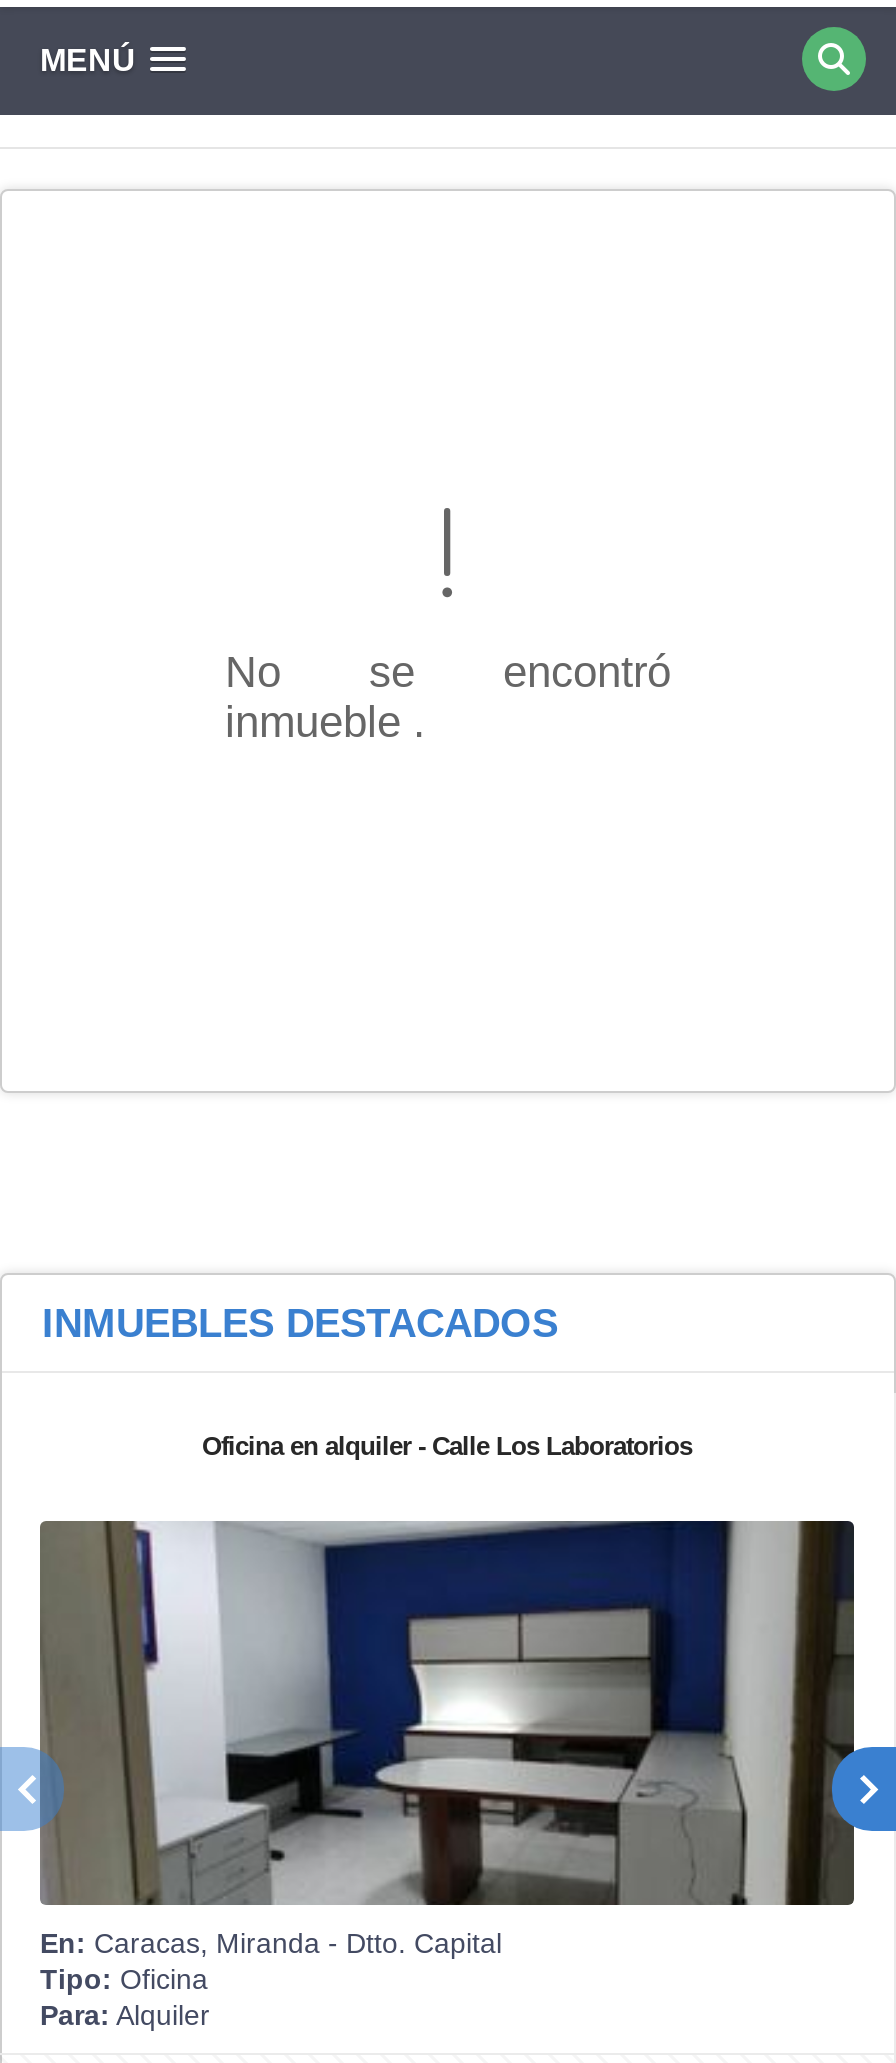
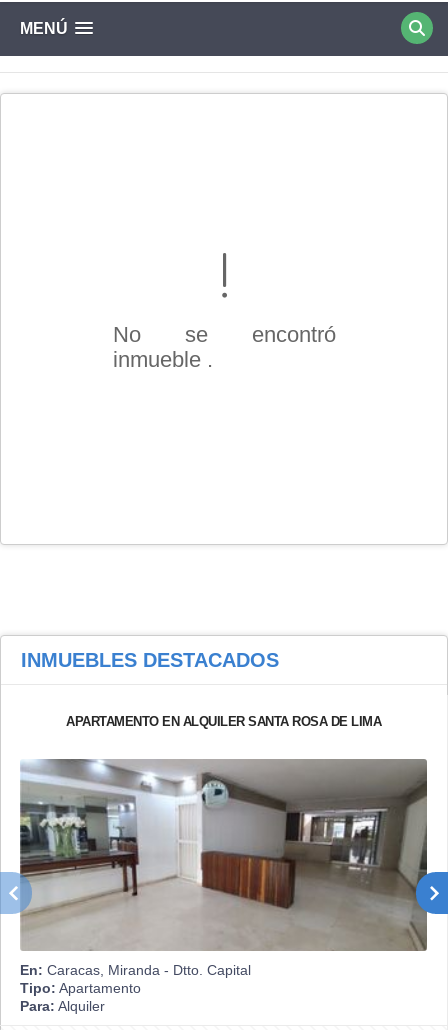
- Oficina en alquiler - Calle Los Laboratorios
+ APARTAMENTO EN ALQUILER SANTA ROSA DE LIMA

- [image]
- Tipo: Oficina
+ [image]
+ Tipo: Apartamento
